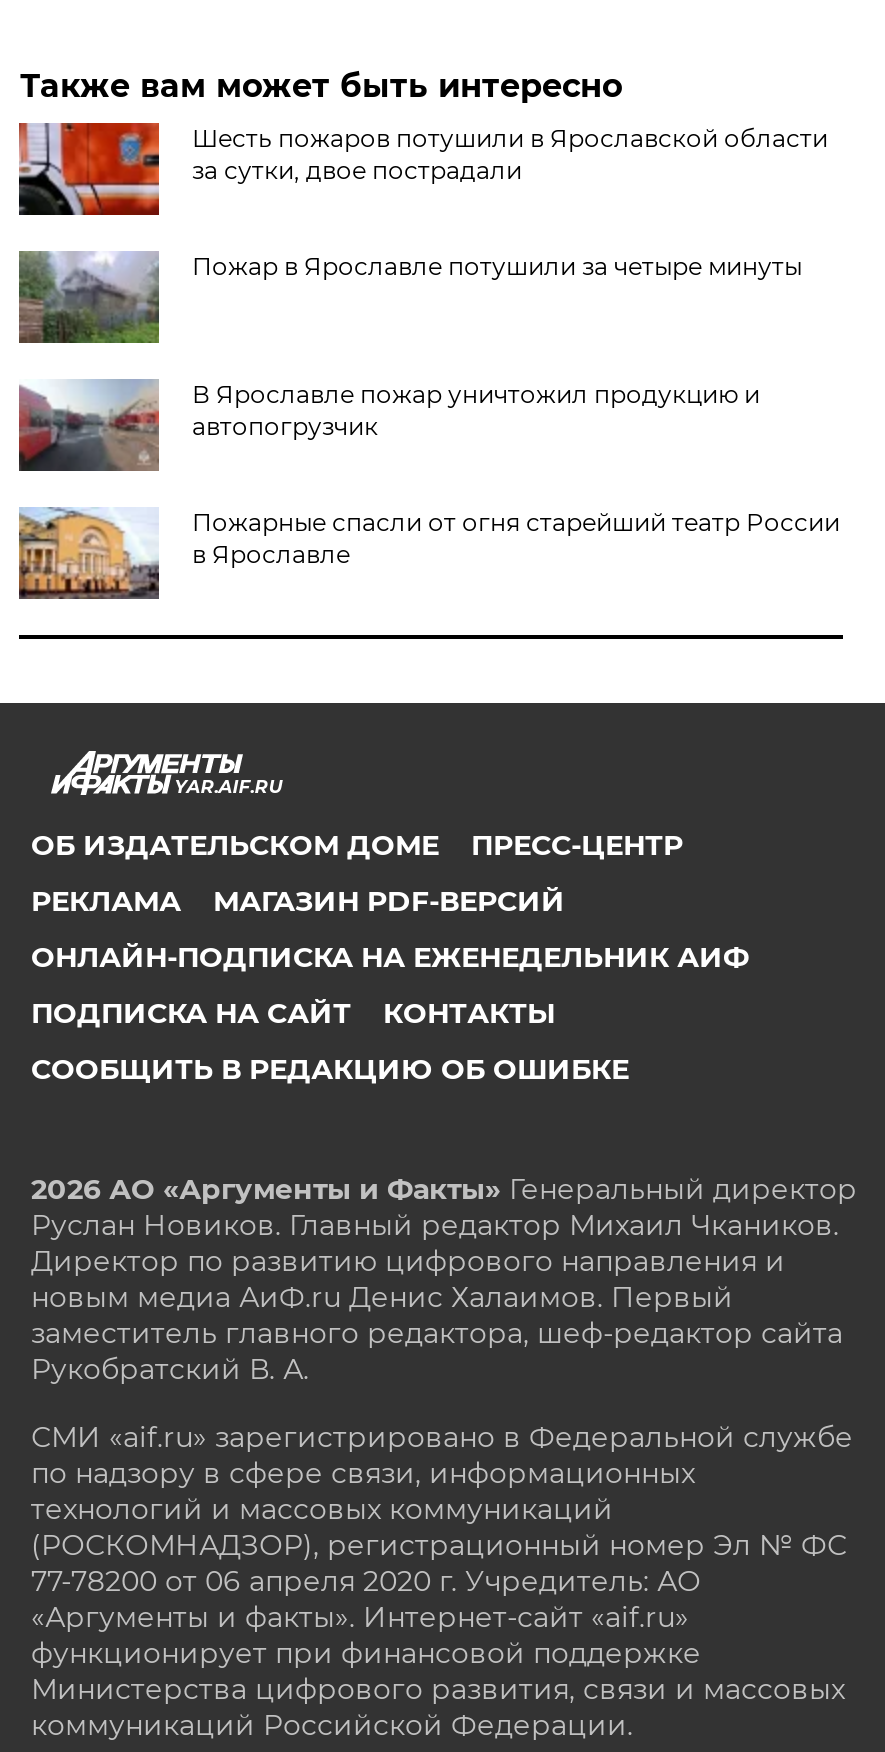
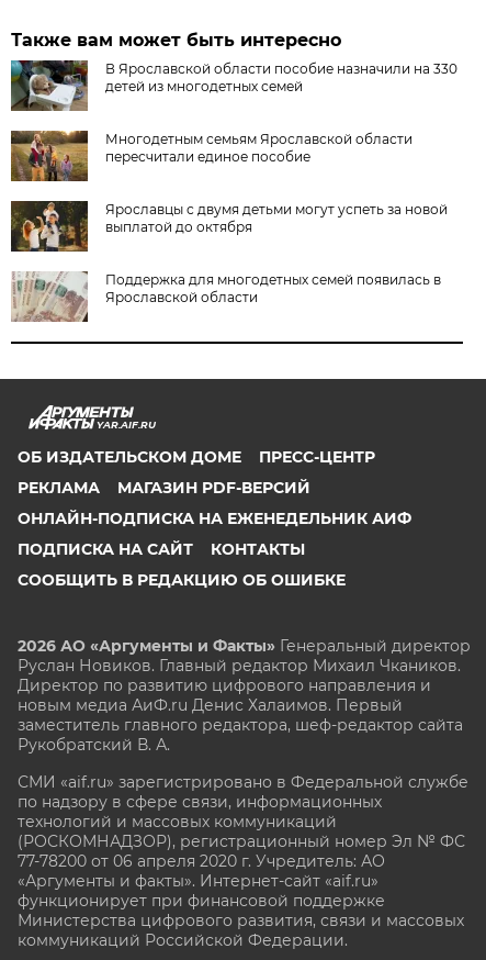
- [image]
- Шесть пожаров потушили в Ярославской области
- за сутки, двое пострадали
+ [image]
+ В Ярославской области пособие назначили на 330
+ детей из многодетных семей

- [image]
- Пожар в Ярославле потушили за четыре минуты
+ [image]
+ Многодетным семьям Ярославской области
+ пересчитали единое пособие

- [image]
- В Ярославле пожар уничтожил продукцию и
- автопогрузчик
+ [image]
+ Ярославцы с двумя детьми могут успеть за новой
+ выплатой до октября

- [image]
- Пожарные спасли от огня старейший театр России
- в Ярославле
+ [image]
+ Поддержка для многодетных семей появилась в
+ Ярославской области
